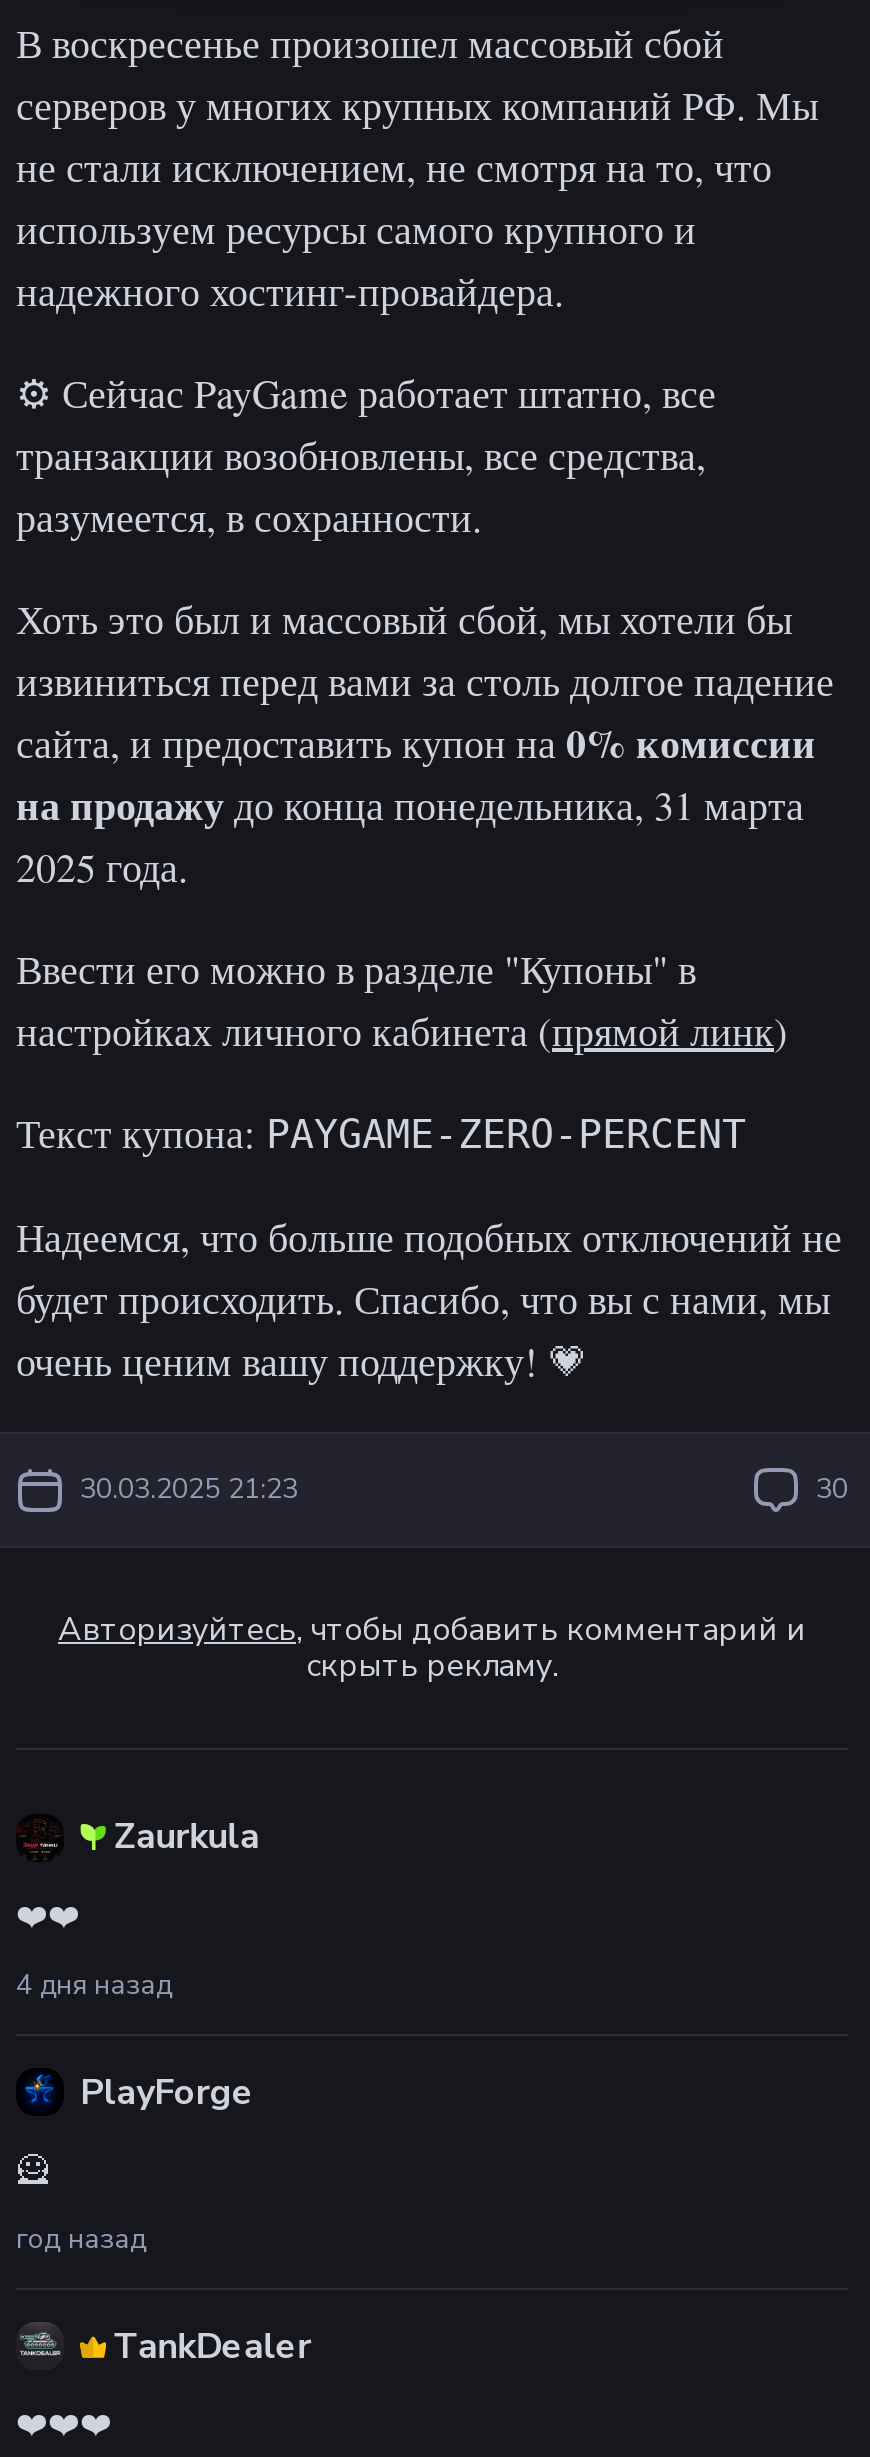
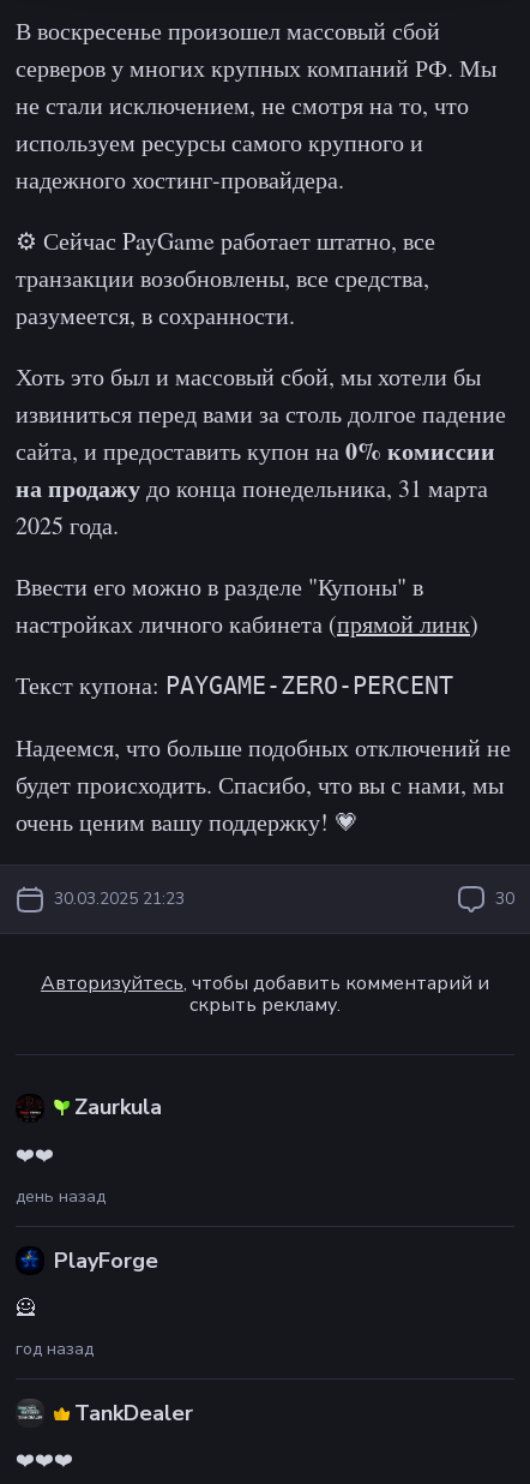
- 4 дня назад
+ день назад
